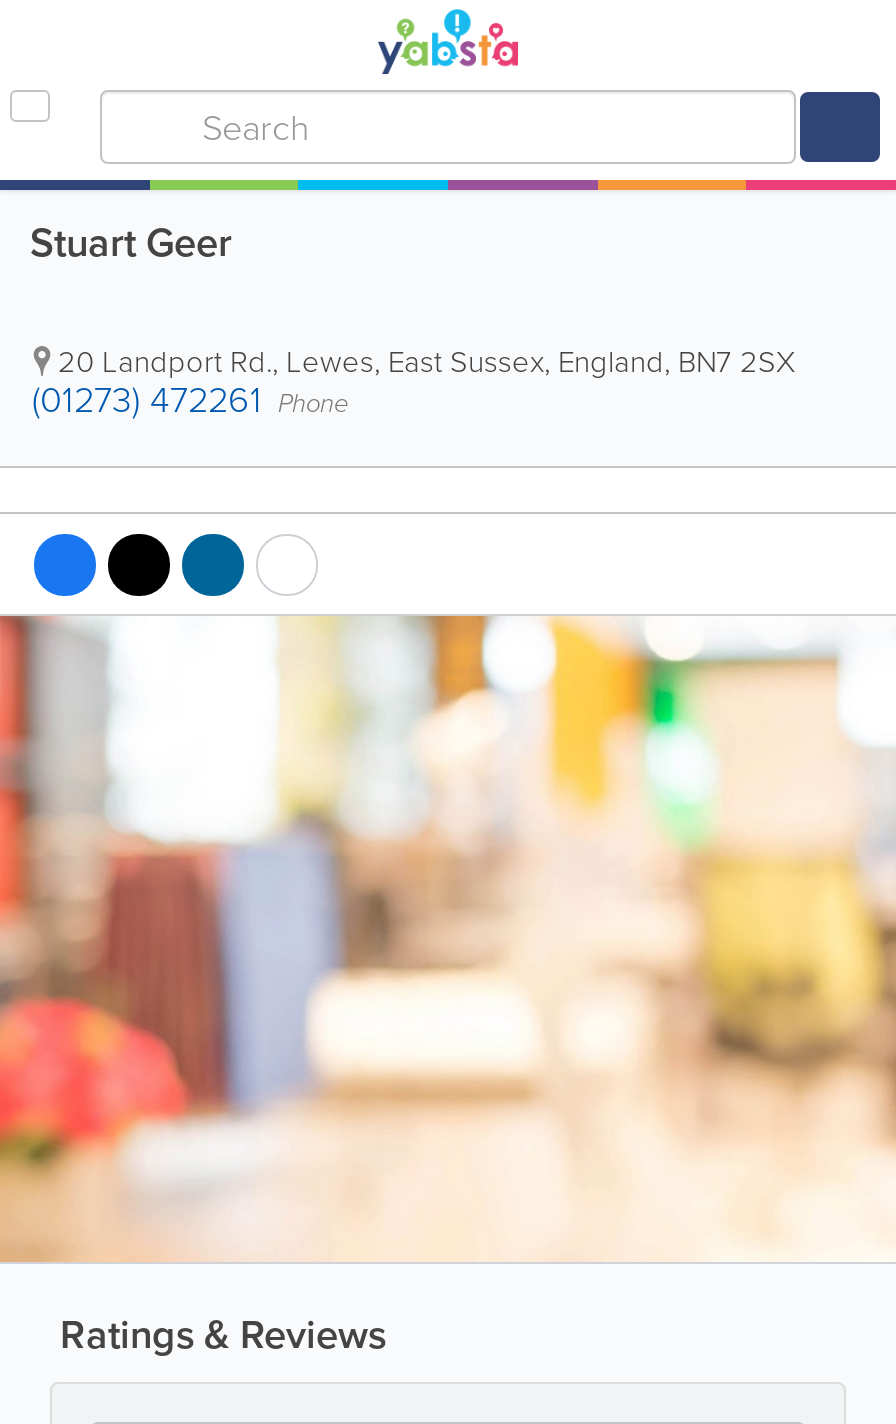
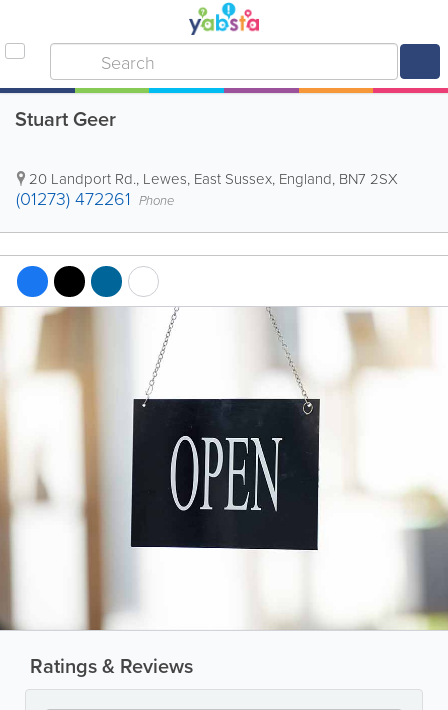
- [image]
+ [image]
